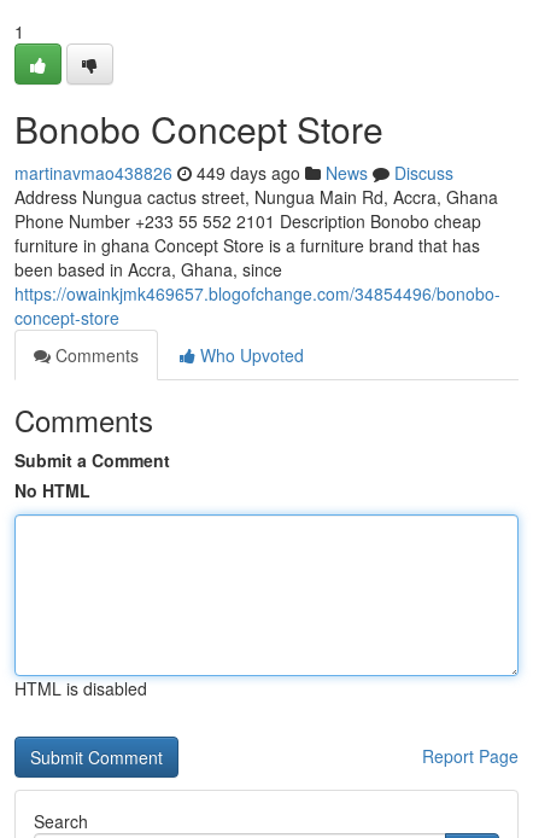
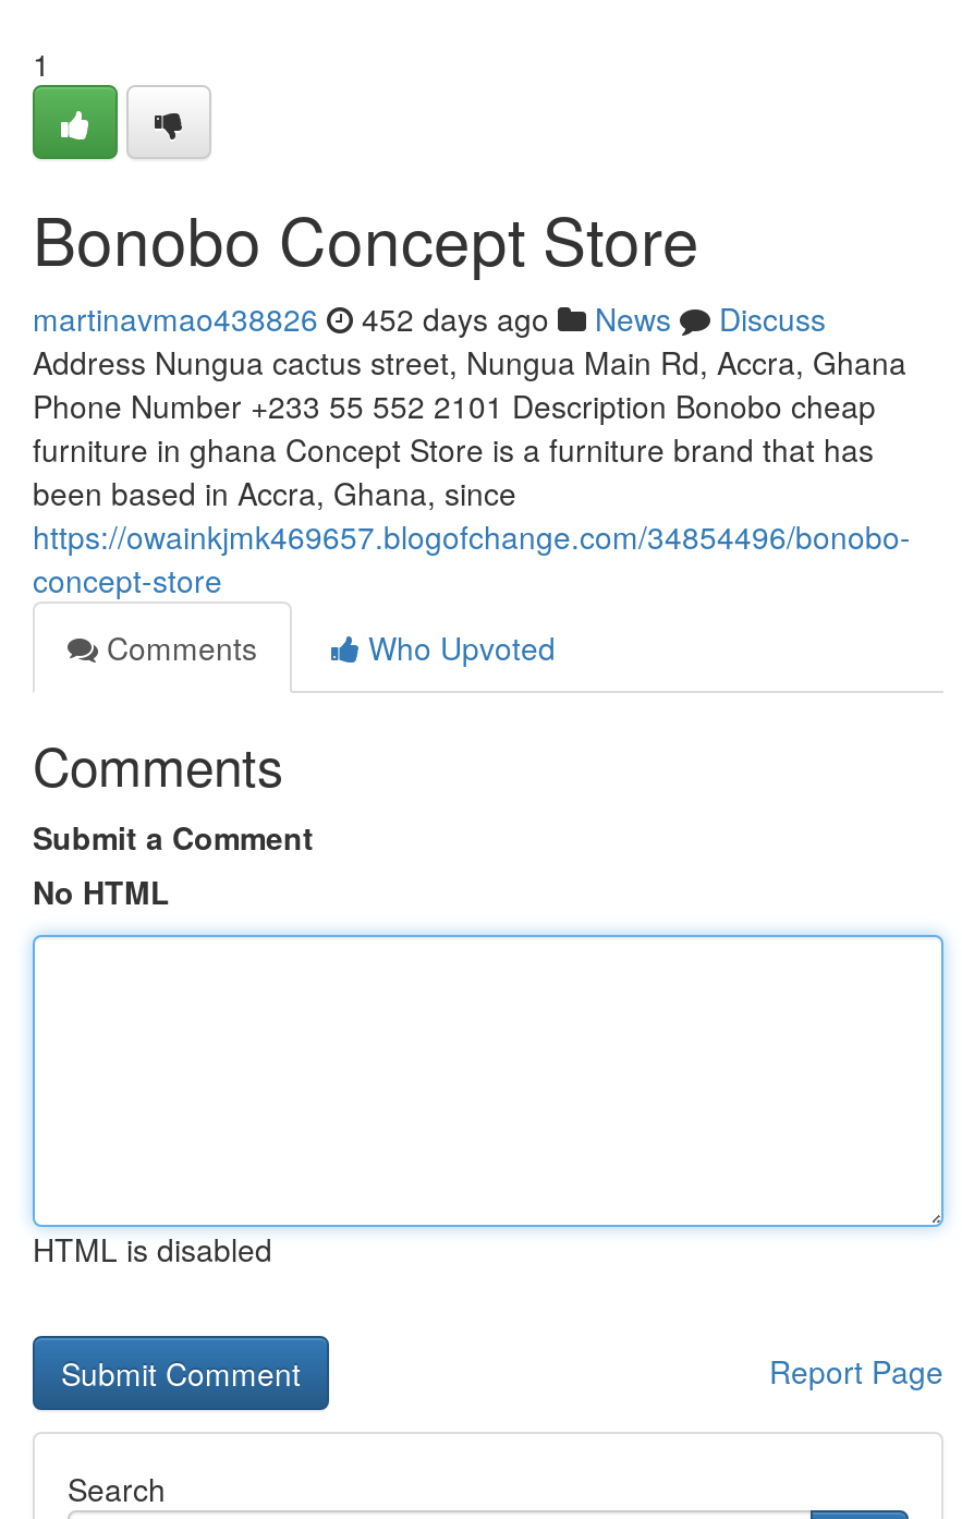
- martinavmao438826 449 days ago News Discuss
+ martinavmao438826 452 days ago News Discuss
